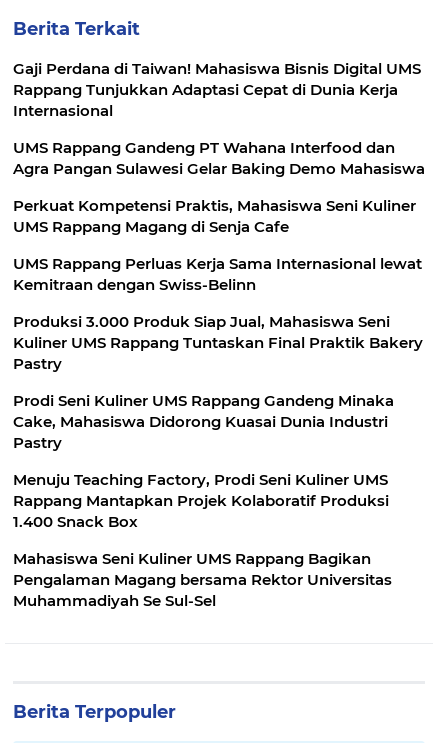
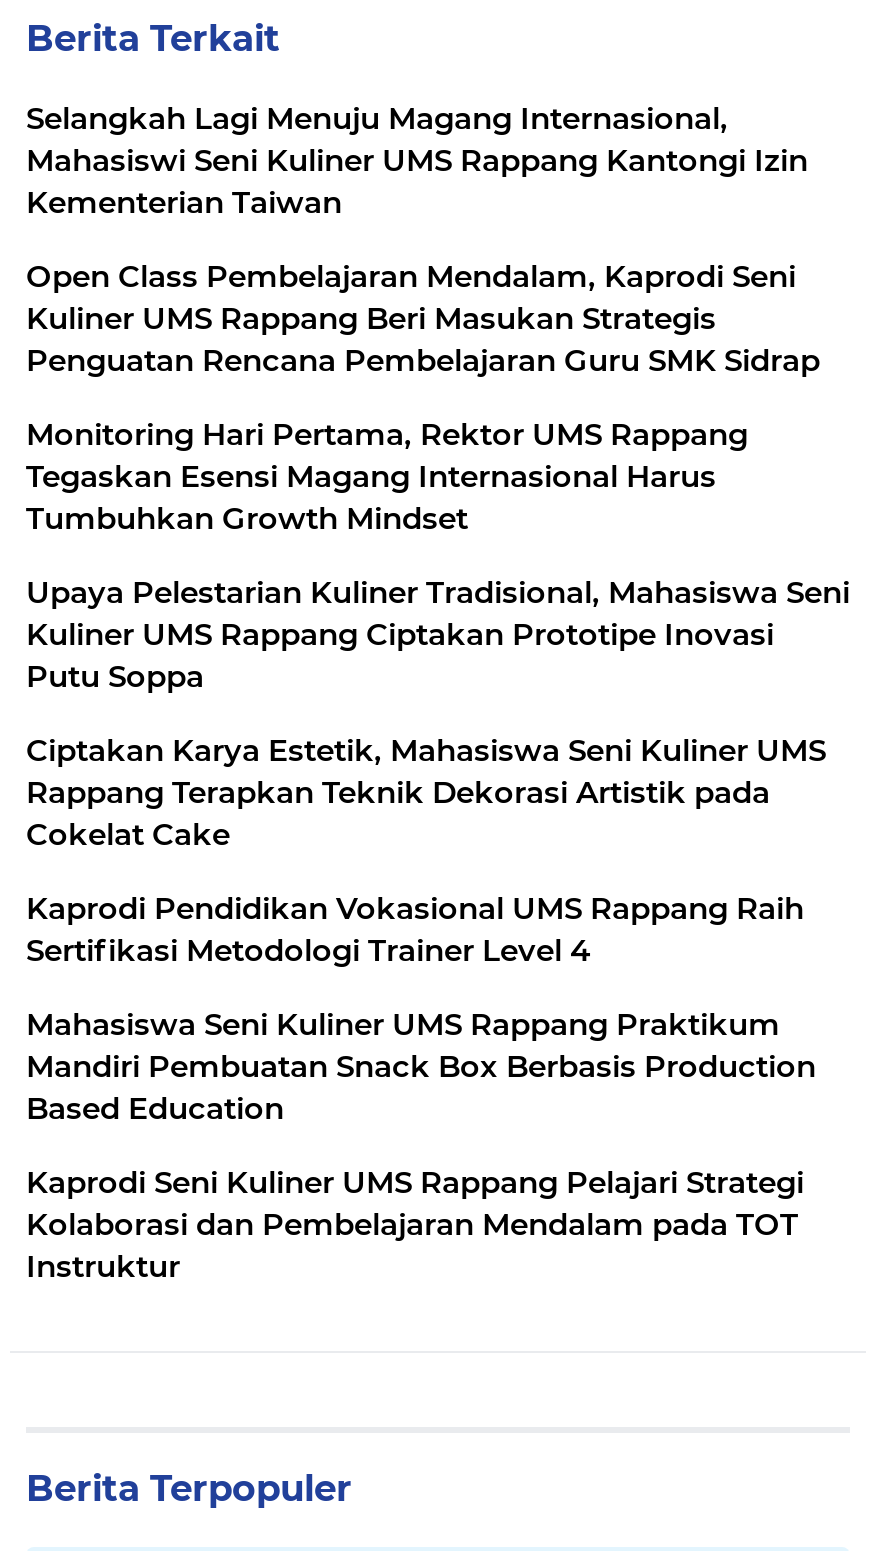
- Gaji Perdana di Taiwan! Mahasiswa Bisnis Digital UMS
- Rappang Tunjukkan Adaptasi Cepat di Dunia Kerja
- Internasional
+ Selangkah Lagi Menuju Magang Internasional,
+ Mahasiswi Seni Kuliner UMS Rappang Kantongi Izin
+ Kementerian Taiwan

- UMS Rappang Gandeng PT Wahana Interfood dan
- Agra Pangan Sulawesi Gelar Baking Demo Mahasiswa
+ Open Class Pembelajaran Mendalam, Kaprodi Seni
+ Kuliner UMS Rappang Beri Masukan Strategis
+ Penguatan Rencana Pembelajaran Guru SMK Sidrap

- Perkuat Kompetensi Praktis, Mahasiswa Seni Kuliner
- UMS Rappang Magang di Senja Cafe
+ Monitoring Hari Pertama, Rektor UMS Rappang
+ Tegaskan Esensi Magang Internasional Harus
+ Tumbuhkan Growth Mindset

- UMS Rappang Perluas Kerja Sama Internasional lewat
- Kemitraan dengan Swiss-Belinn
+ Upaya Pelestarian Kuliner Tradisional, Mahasiswa Seni
+ Kuliner UMS Rappang Ciptakan Prototipe Inovasi
+ Putu Soppa

- Produksi 3.000 Produk Siap Jual, Mahasiswa Seni
- Kuliner UMS Rappang Tuntaskan Final Praktik Bakery
- Pastry
+ Ciptakan Karya Estetik, Mahasiswa Seni Kuliner UMS
+ Rappang Terapkan Teknik Dekorasi Artistik pada
+ Cokelat Cake

- Prodi Seni Kuliner UMS Rappang Gandeng Minaka
- Cake, Mahasiswa Didorong Kuasai Dunia Industri
- Pastry
+ Kaprodi Pendidikan Vokasional UMS Rappang Raih
+ Sertifikasi Metodologi Trainer Level 4

- Menuju Teaching Factory, Prodi Seni Kuliner UMS
- Rappang Mantapkan Projek Kolaboratif Produksi
- 1.400 Snack Box
+ Mahasiswa Seni Kuliner UMS Rappang Praktikum
+ Mandiri Pembuatan Snack Box Berbasis Production
+ Based Education

- Mahasiswa Seni Kuliner UMS Rappang Bagikan
- Pengalaman Magang bersama Rektor Universitas
- Muhammadiyah Se Sul-Sel
+ Kaprodi Seni Kuliner UMS Rappang Pelajari Strategi
+ Kolaborasi dan Pembelajaran Mendalam pada TOT
+ Instruktur
